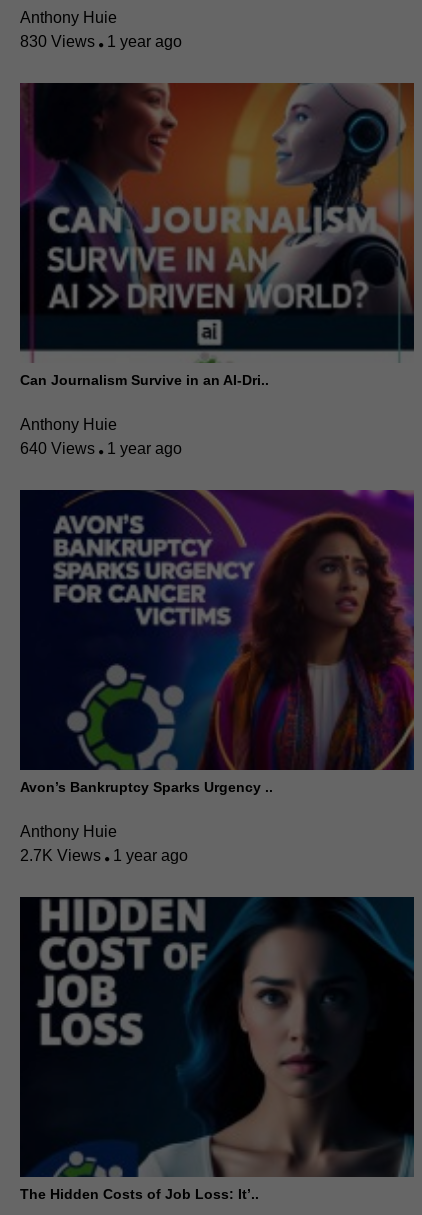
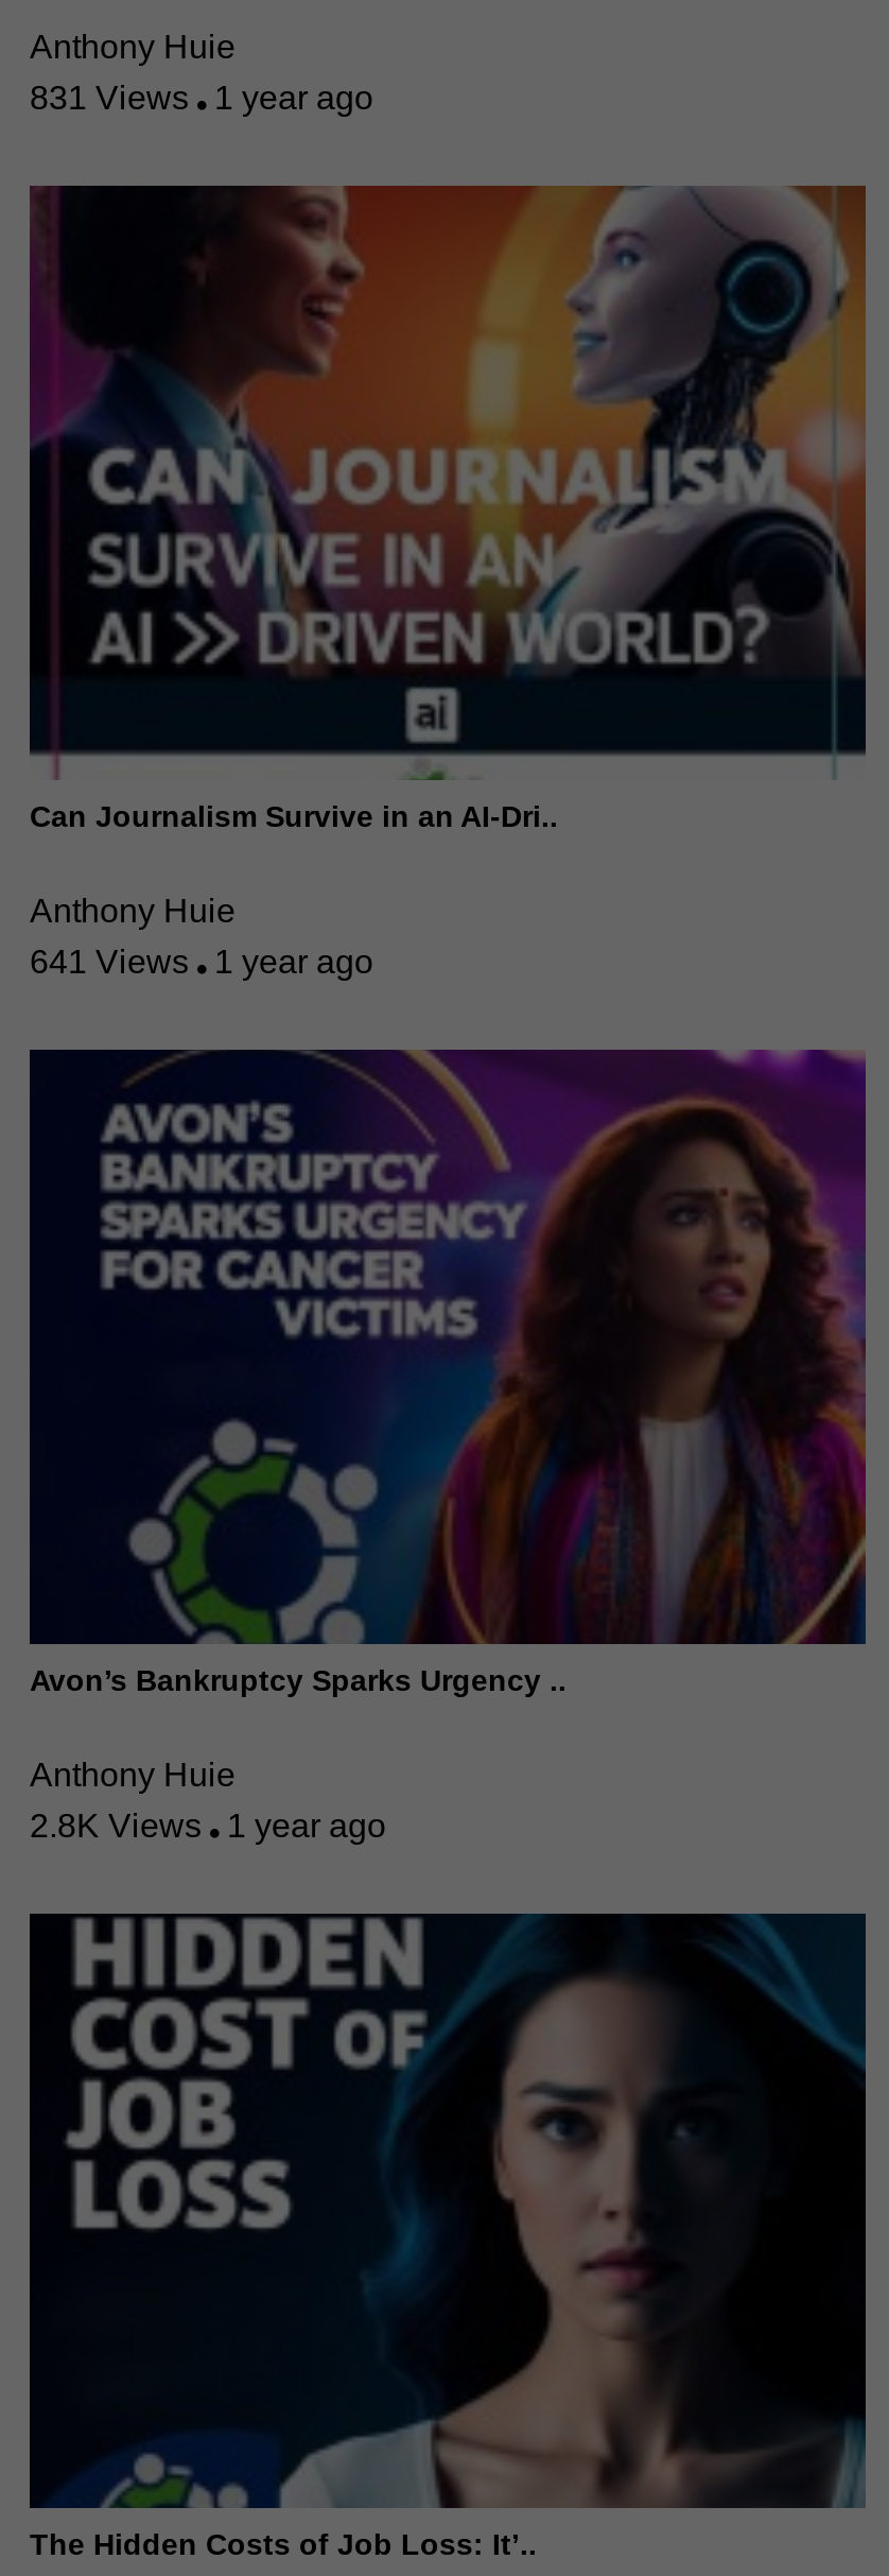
- 830 Views 1 year ago
+ 831 Views 1 year ago

- 640 Views 1 year ago
+ 641 Views 1 year ago

- 2.7K Views 1 year ago
+ 2.8K Views 1 year ago
